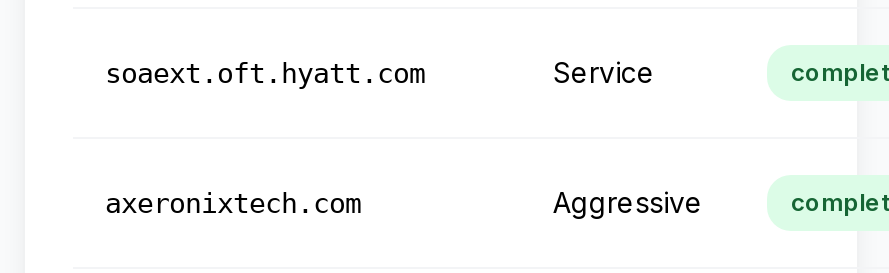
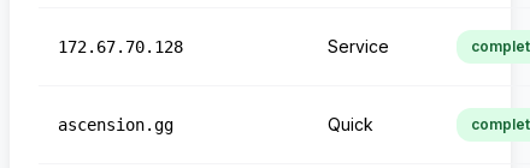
- soaext.oft.hyatt.com
+ 172.67.70.128

- axeronixtech.com
- Aggressive
+ ascension.gg
+ Quick
